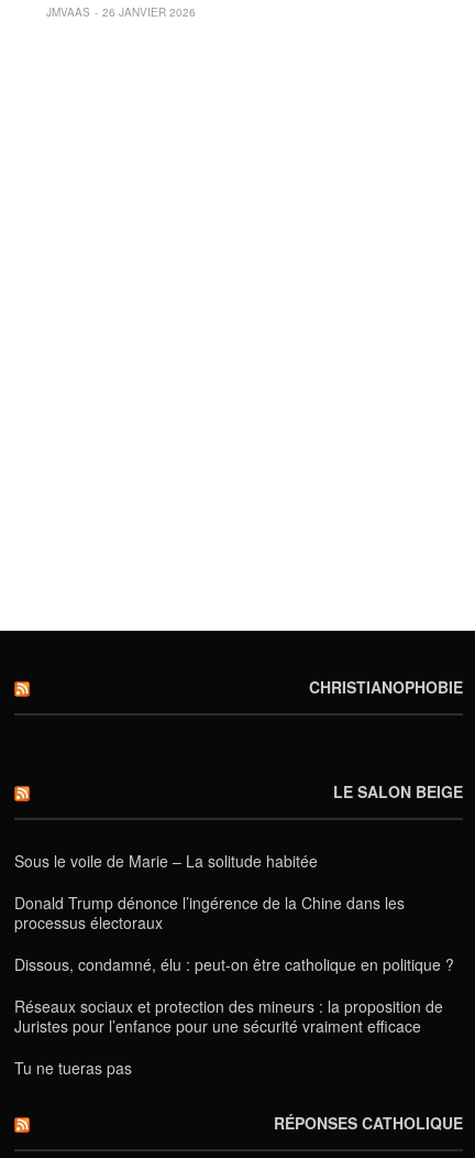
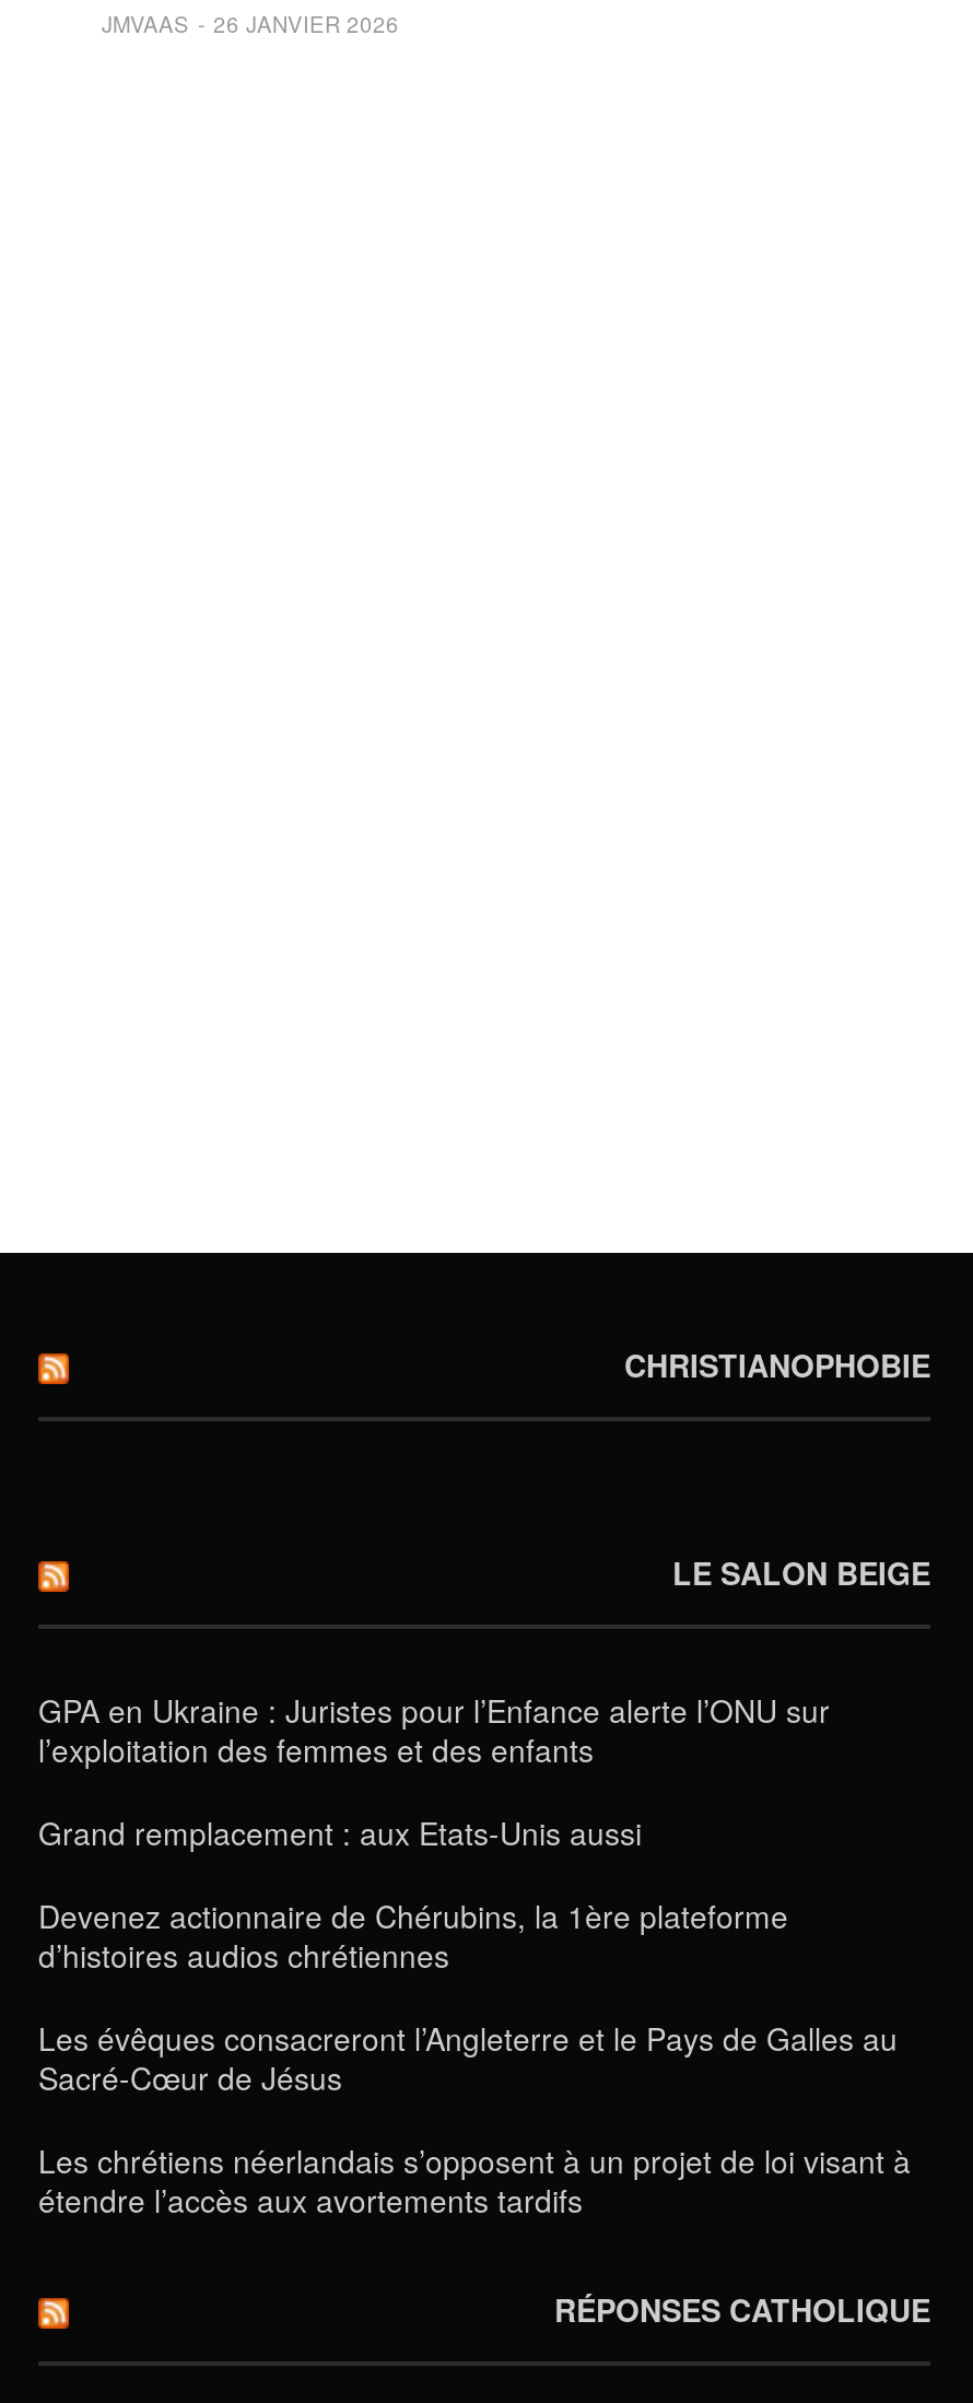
- Sous le voile de Marie – La solitude habitée
+ GPA en Ukraine : Juristes pour l’Enfance alerte l’ONU sur
+ l’exploitation des femmes et des enfants

- Donald Trump dénonce l’ingérence de la Chine dans les
- processus électoraux
+ Grand remplacement : aux Etats-Unis aussi

- Dissous, condamné, élu : peut-on être catholique en politique ?
+ Devenez actionnaire de Chérubins, la 1ère plateforme
+ d’histoires audios chrétiennes

- Réseaux sociaux et protection des mineurs : la proposition de
- Juristes pour l’enfance pour une sécurité vraiment efficace
+ Les évêques consacreront l’Angleterre et le Pays de Galles au
+ Sacré-Cœur de Jésus

- Tu ne tueras pas
+ Les chrétiens néerlandais s’opposent à un projet de loi visant à
+ étendre l’accès aux avortements tardifs
